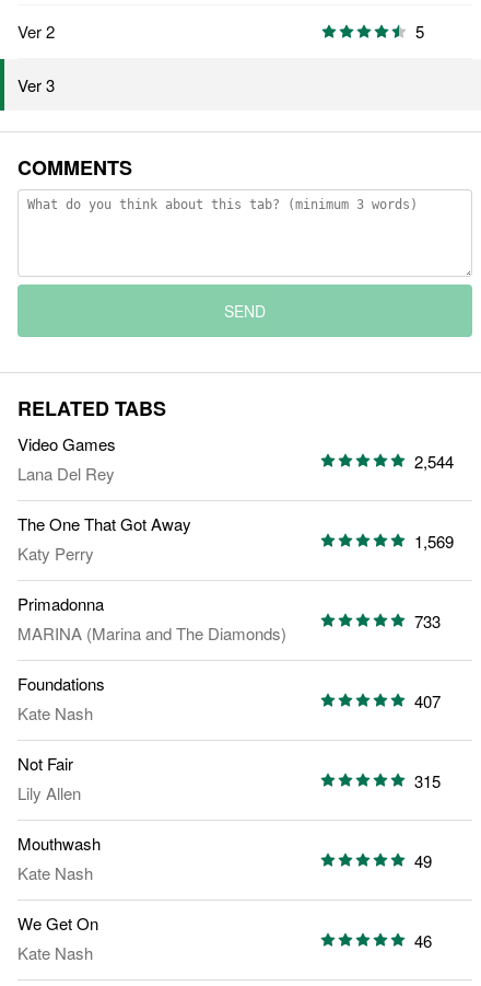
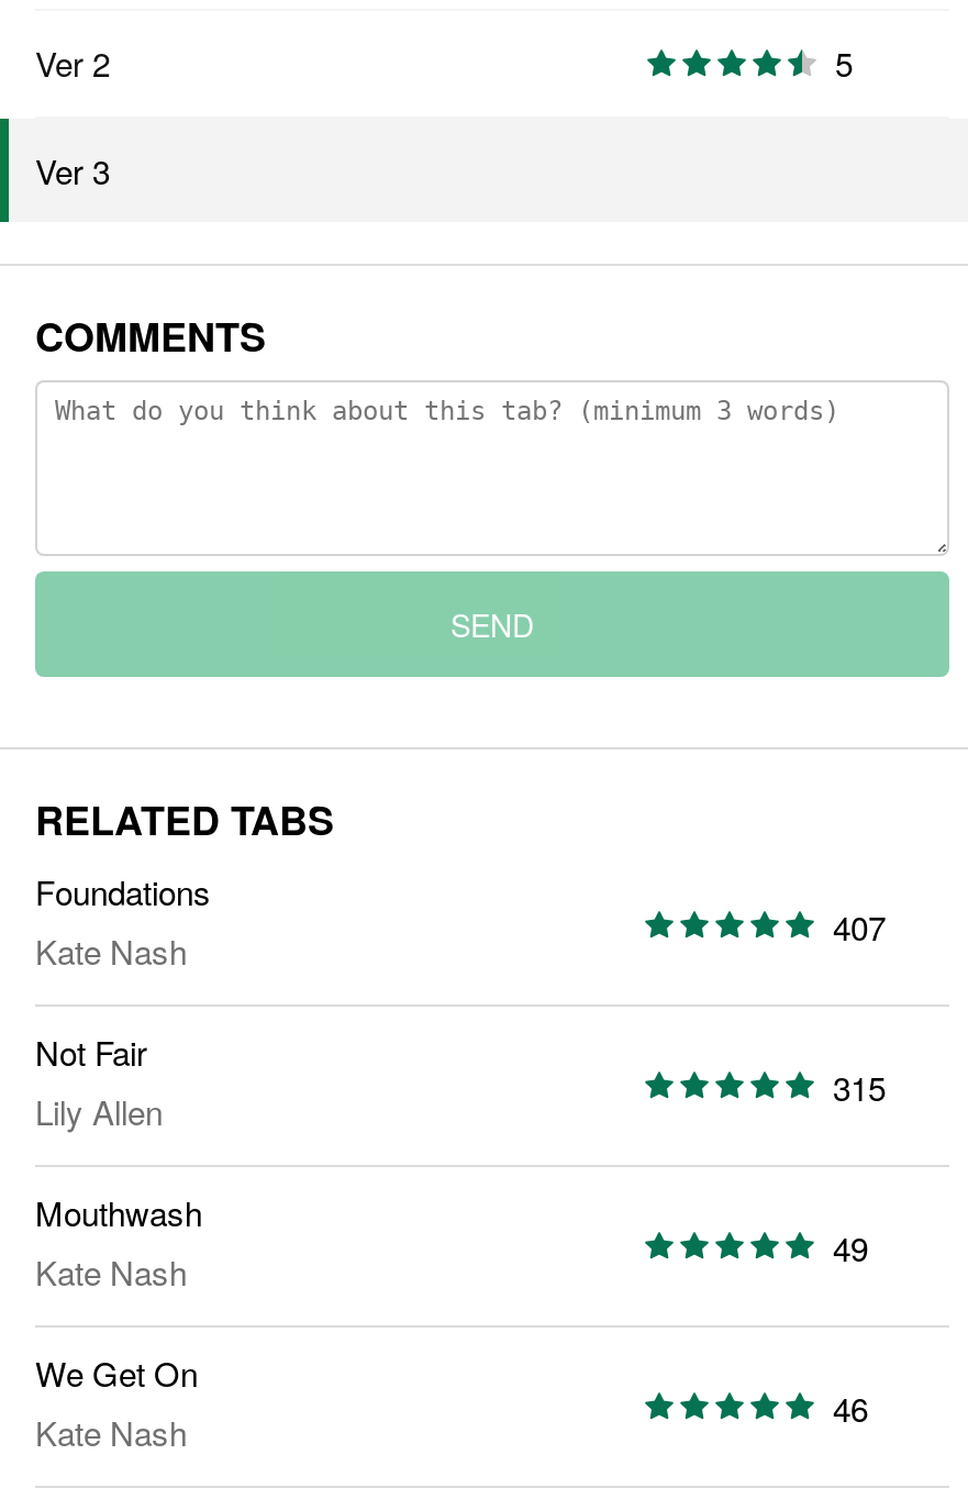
- Video Games
- Lana Del Rey

- 2,544
- The One That Got Away
- Katy Perry

- 1,569
- Primadonna
- MARINA (Marina and The Diamonds)

- 733
